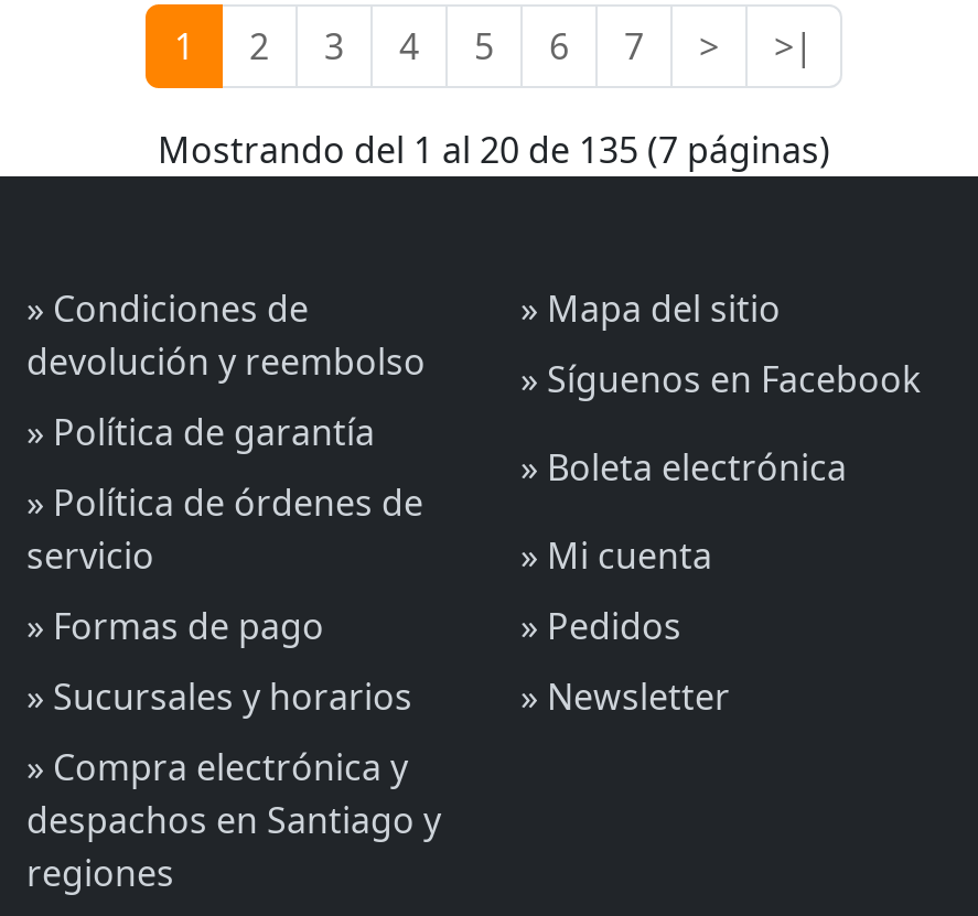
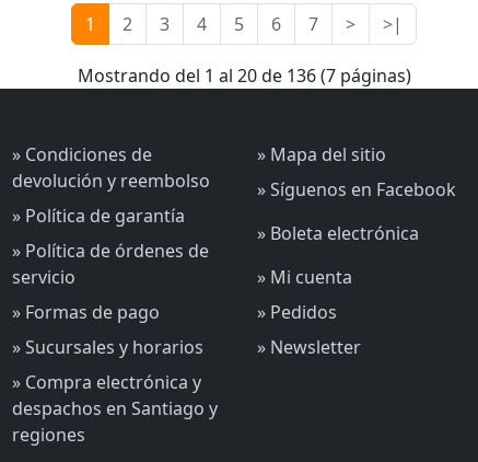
- Mostrando del 1 al 20 de 135 (7 páginas)
+ Mostrando del 1 al 20 de 136 (7 páginas)
